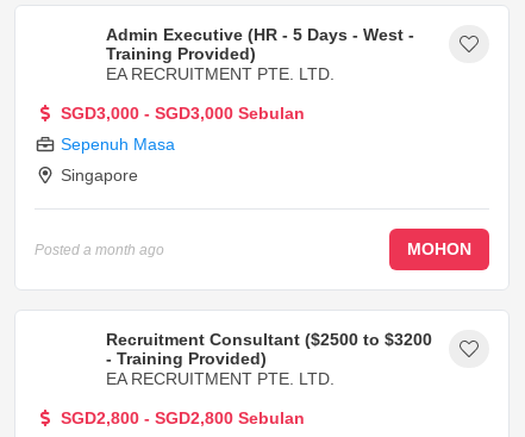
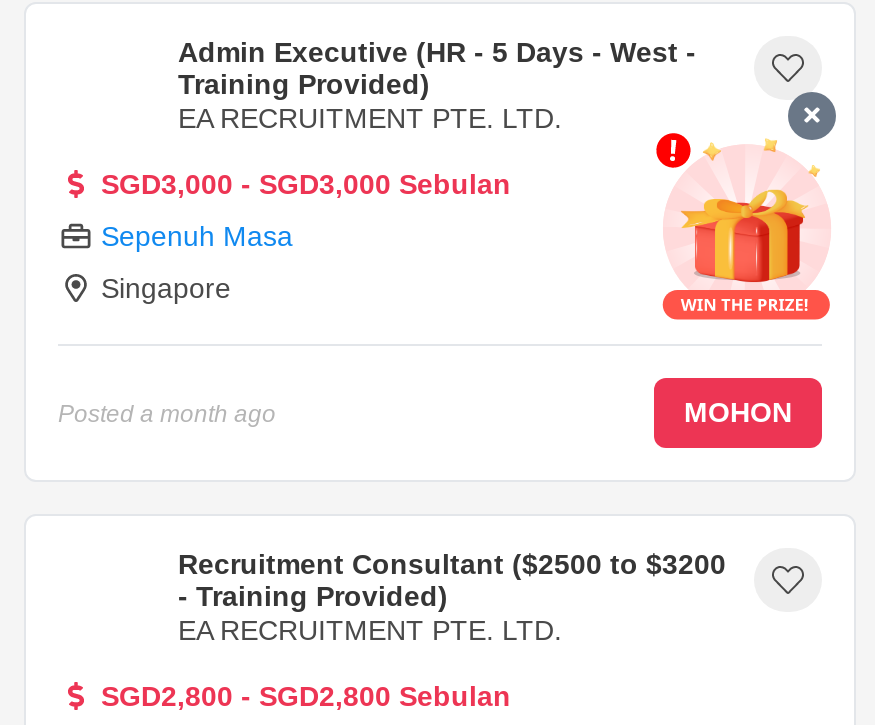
+ [image]
